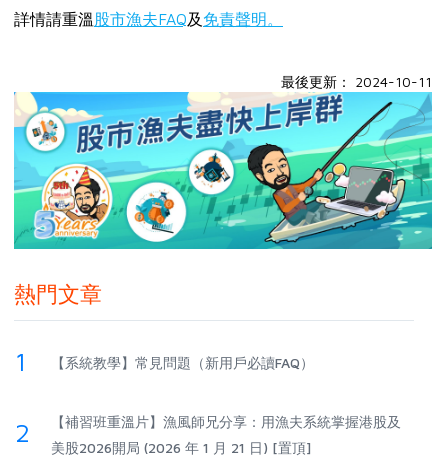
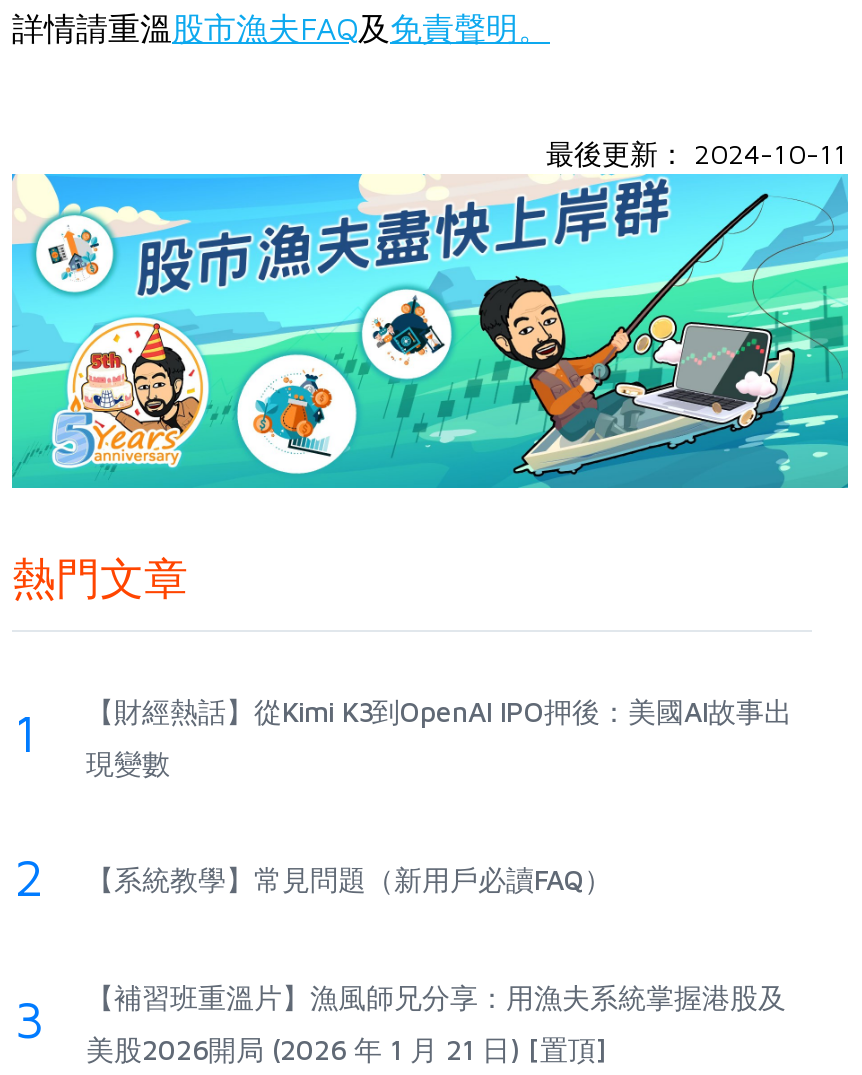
+ 【財經熱話】從Kimi K3到OpenAI IPO押後：美國AI故事出
+ 現變數
+ 2

- 2 【補習班重溫片】漁風師兄分享：用漁夫系統掌握港股及
+ 3 【補習班重溫片】漁風師兄分享：用漁夫系統掌握港股及
